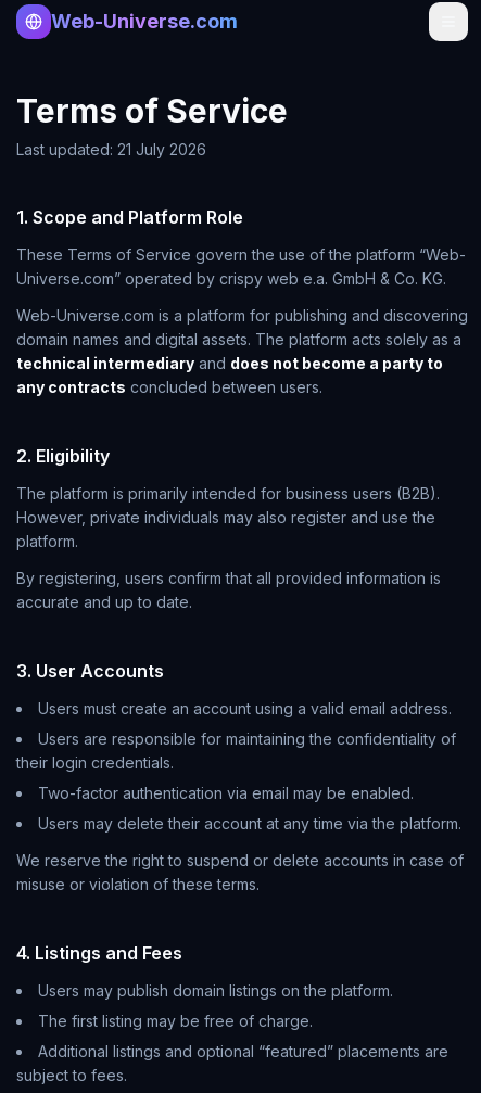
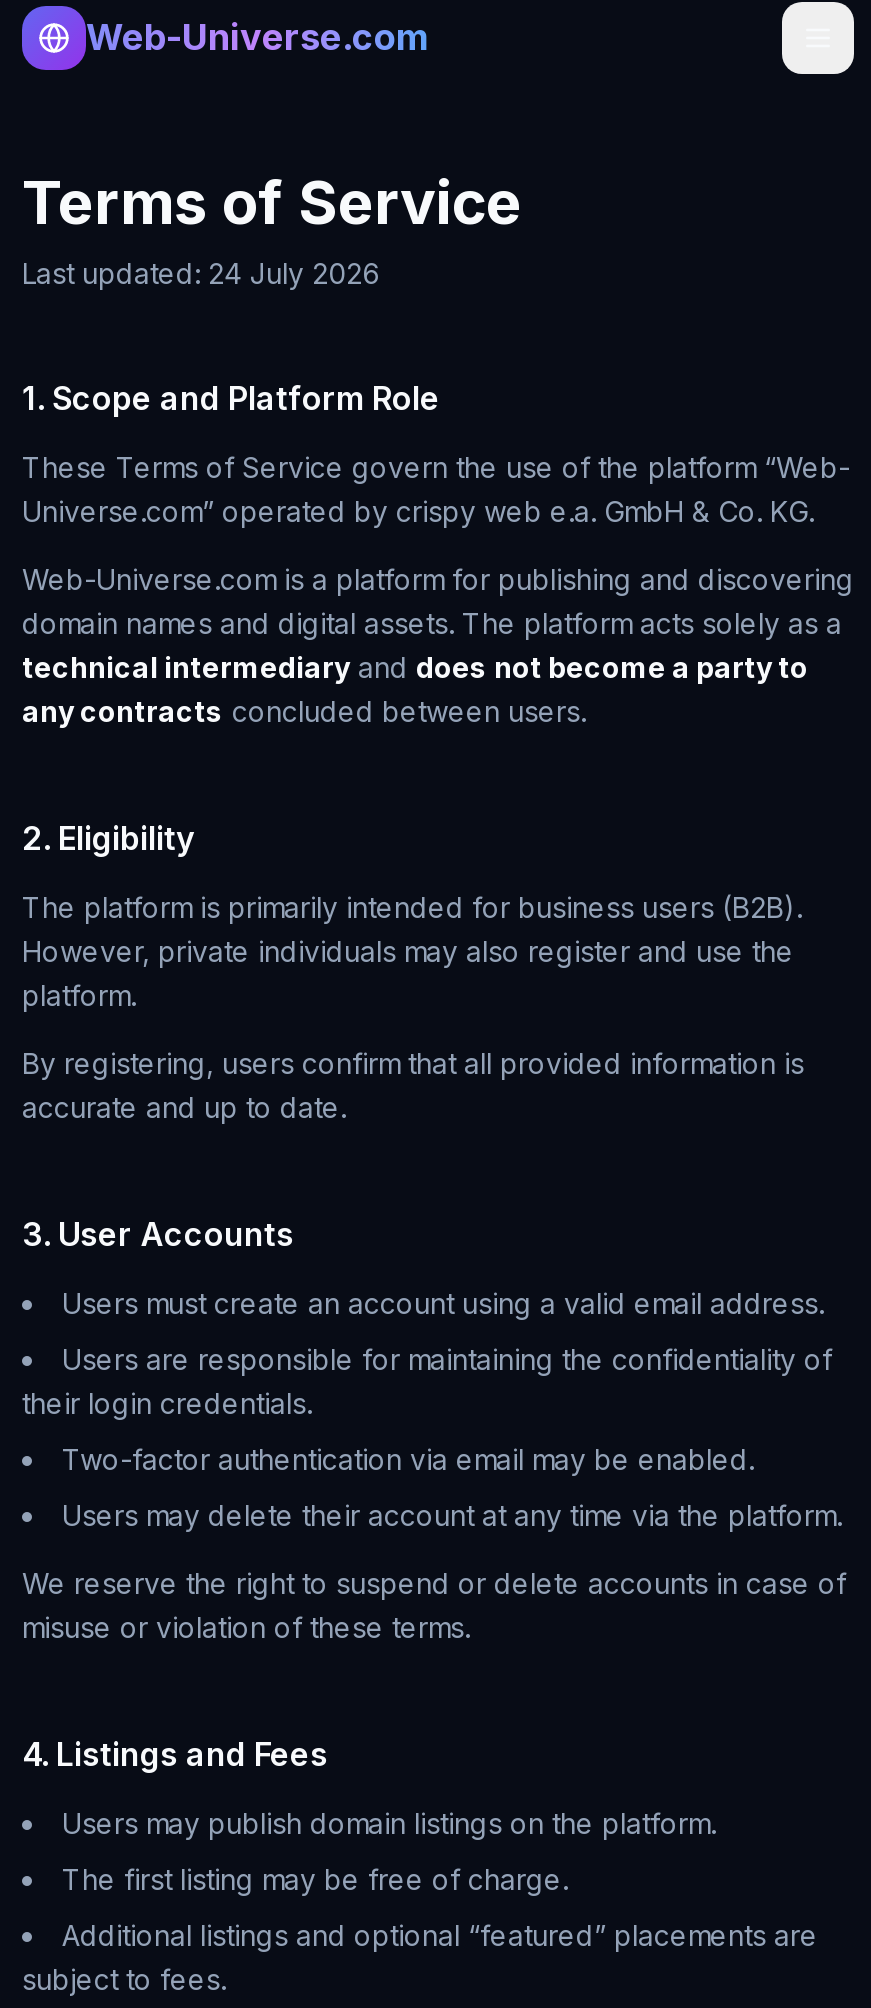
- Last updated: 21 July 2026
+ Last updated: 24 July 2026
